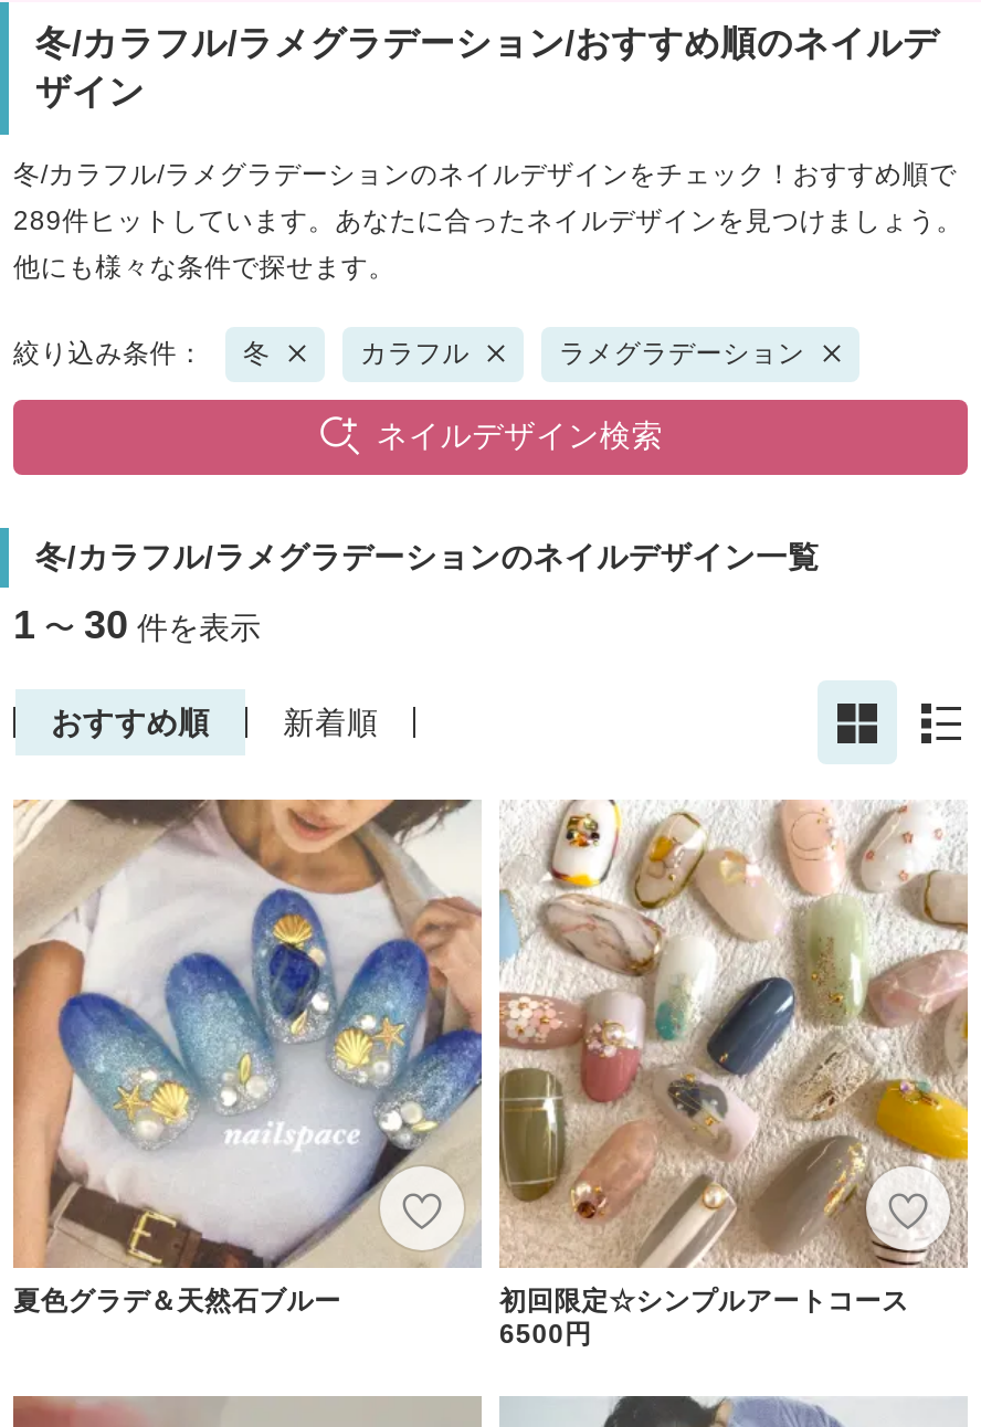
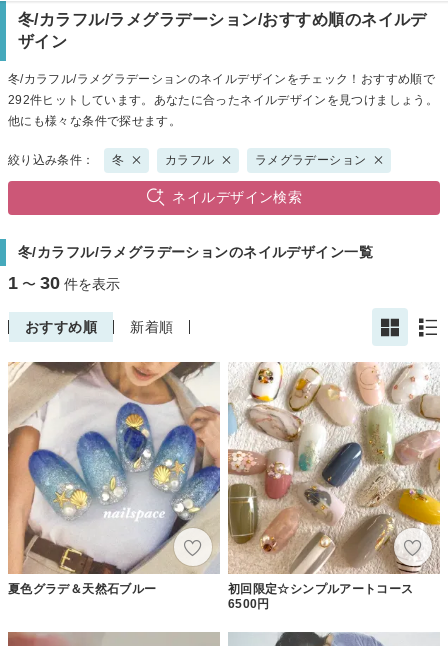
- 289件ヒットしています。あなたに合ったネイルデザインを見つけましょう。
+ 292件ヒットしています。あなたに合ったネイルデザインを見つけましょう。
